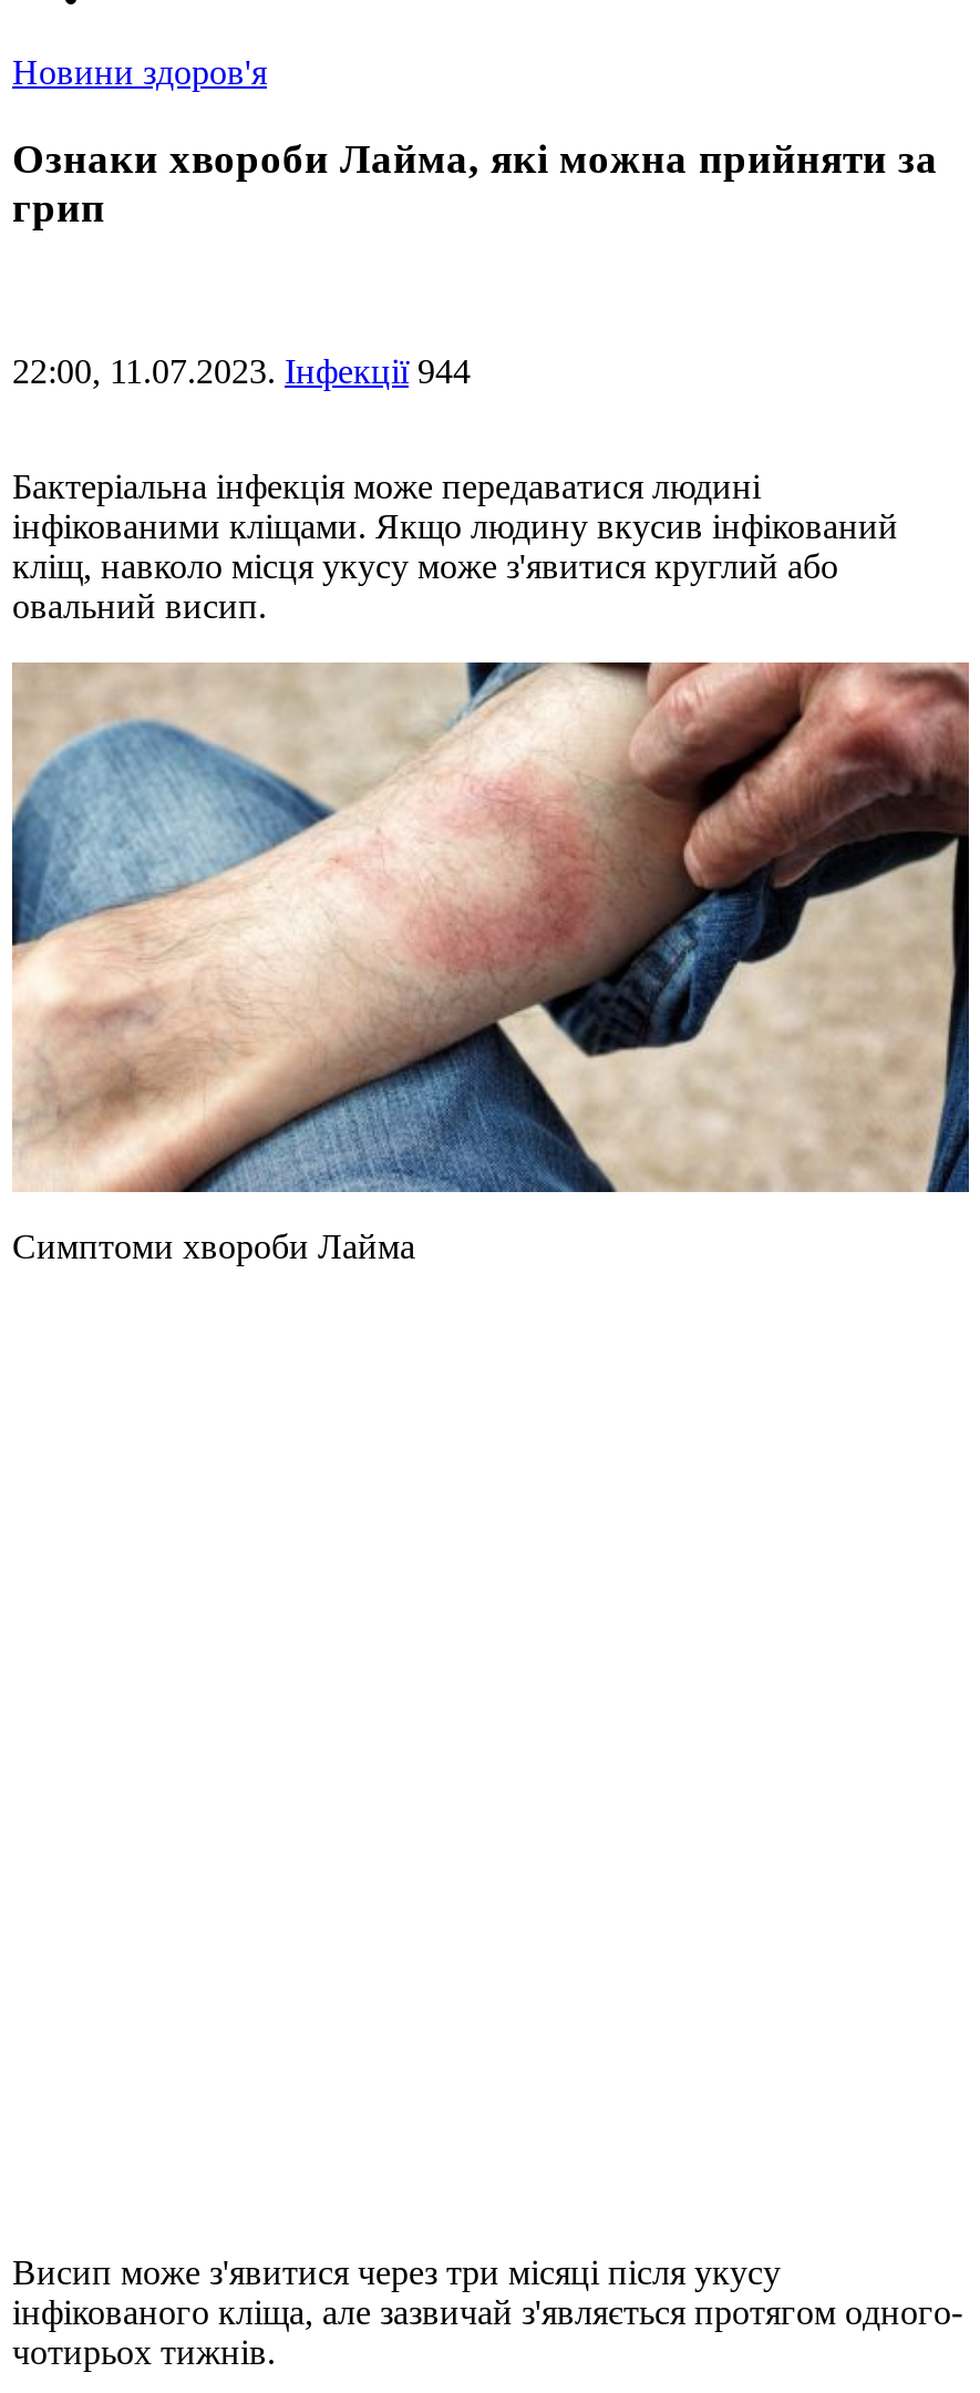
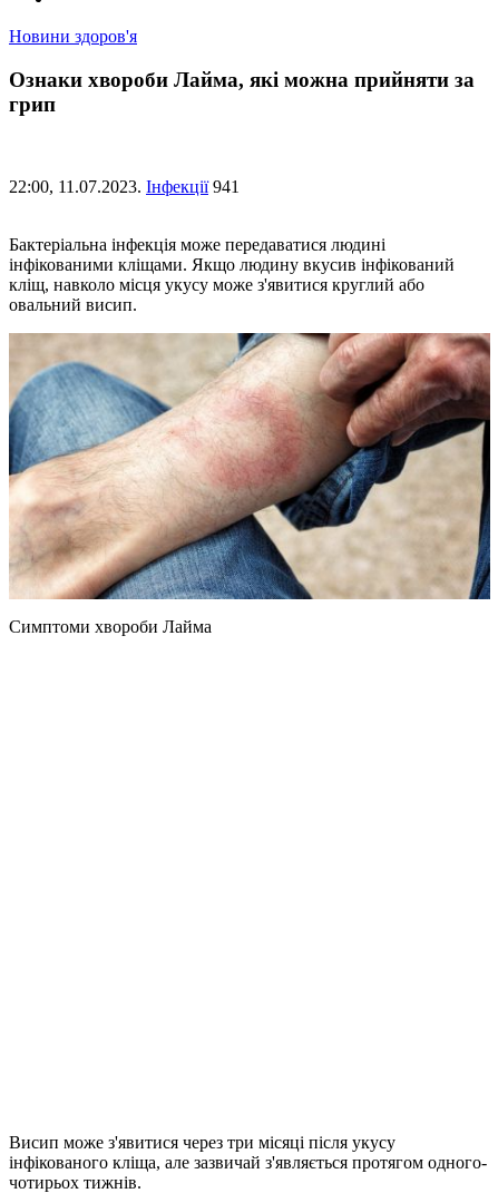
- 22:00, 11.07.2023. Інфекції 944
+ 22:00, 11.07.2023. Інфекції 941
